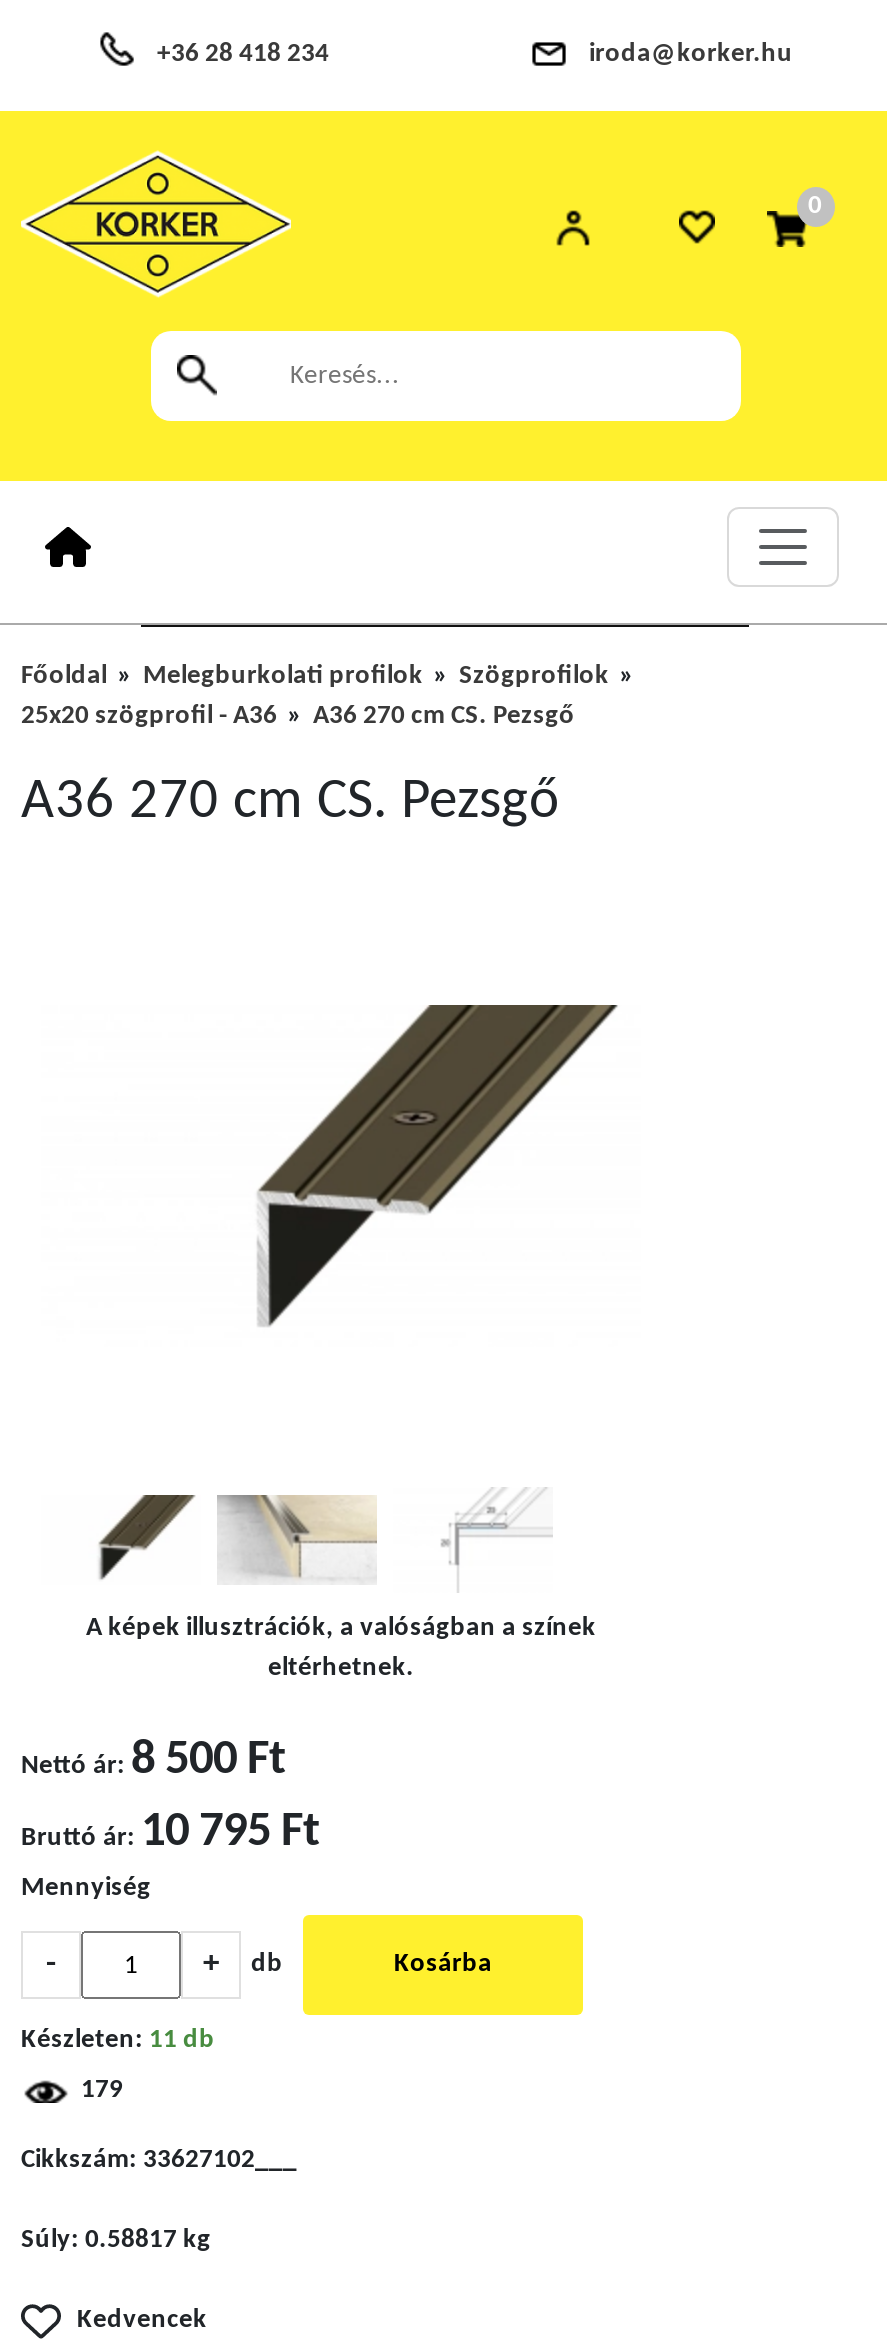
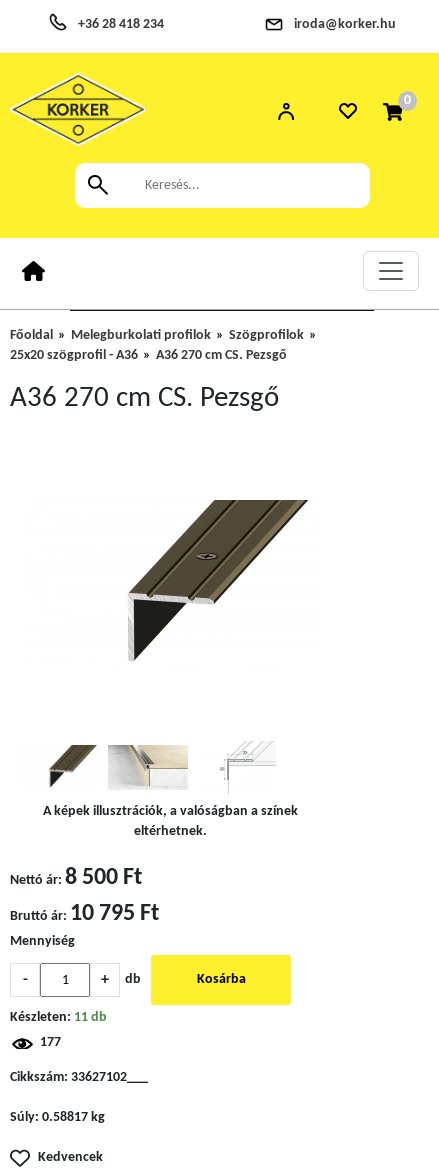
- 179
+ 177
